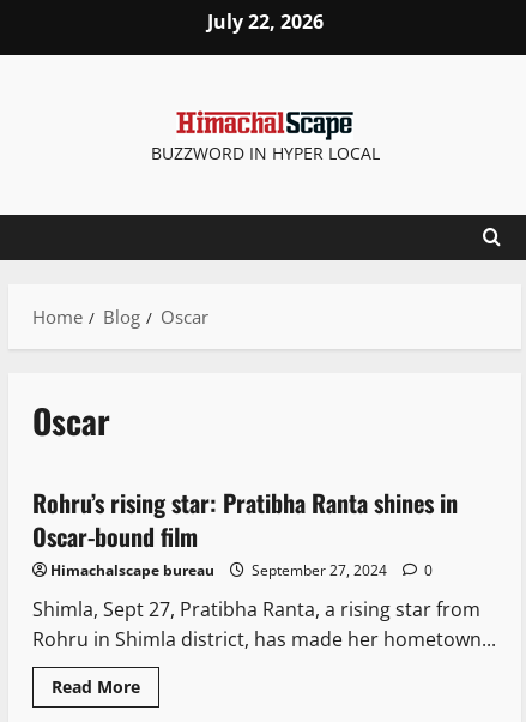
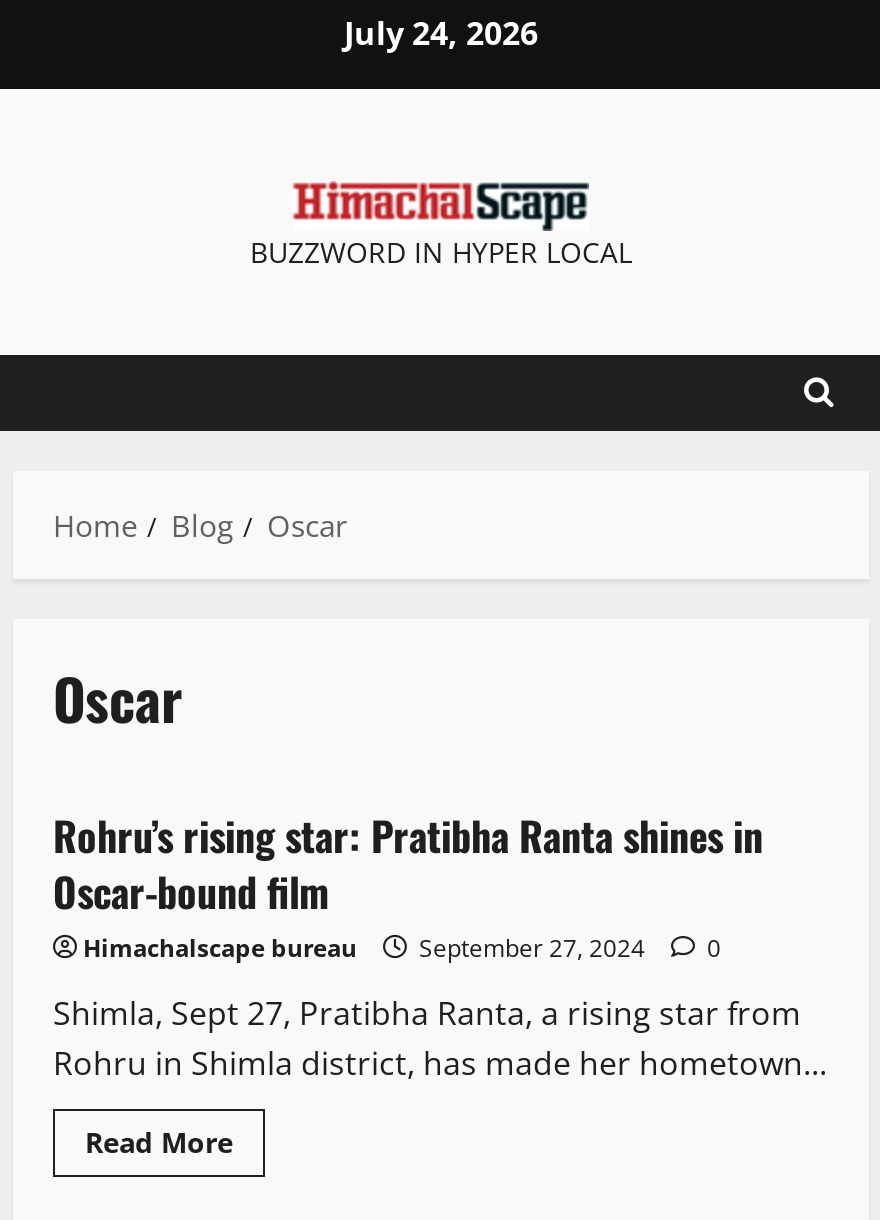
- July 22, 2026
+ July 24, 2026
